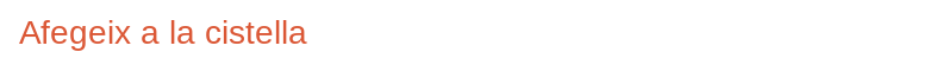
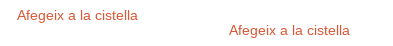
+ Afegeix a la cistella
